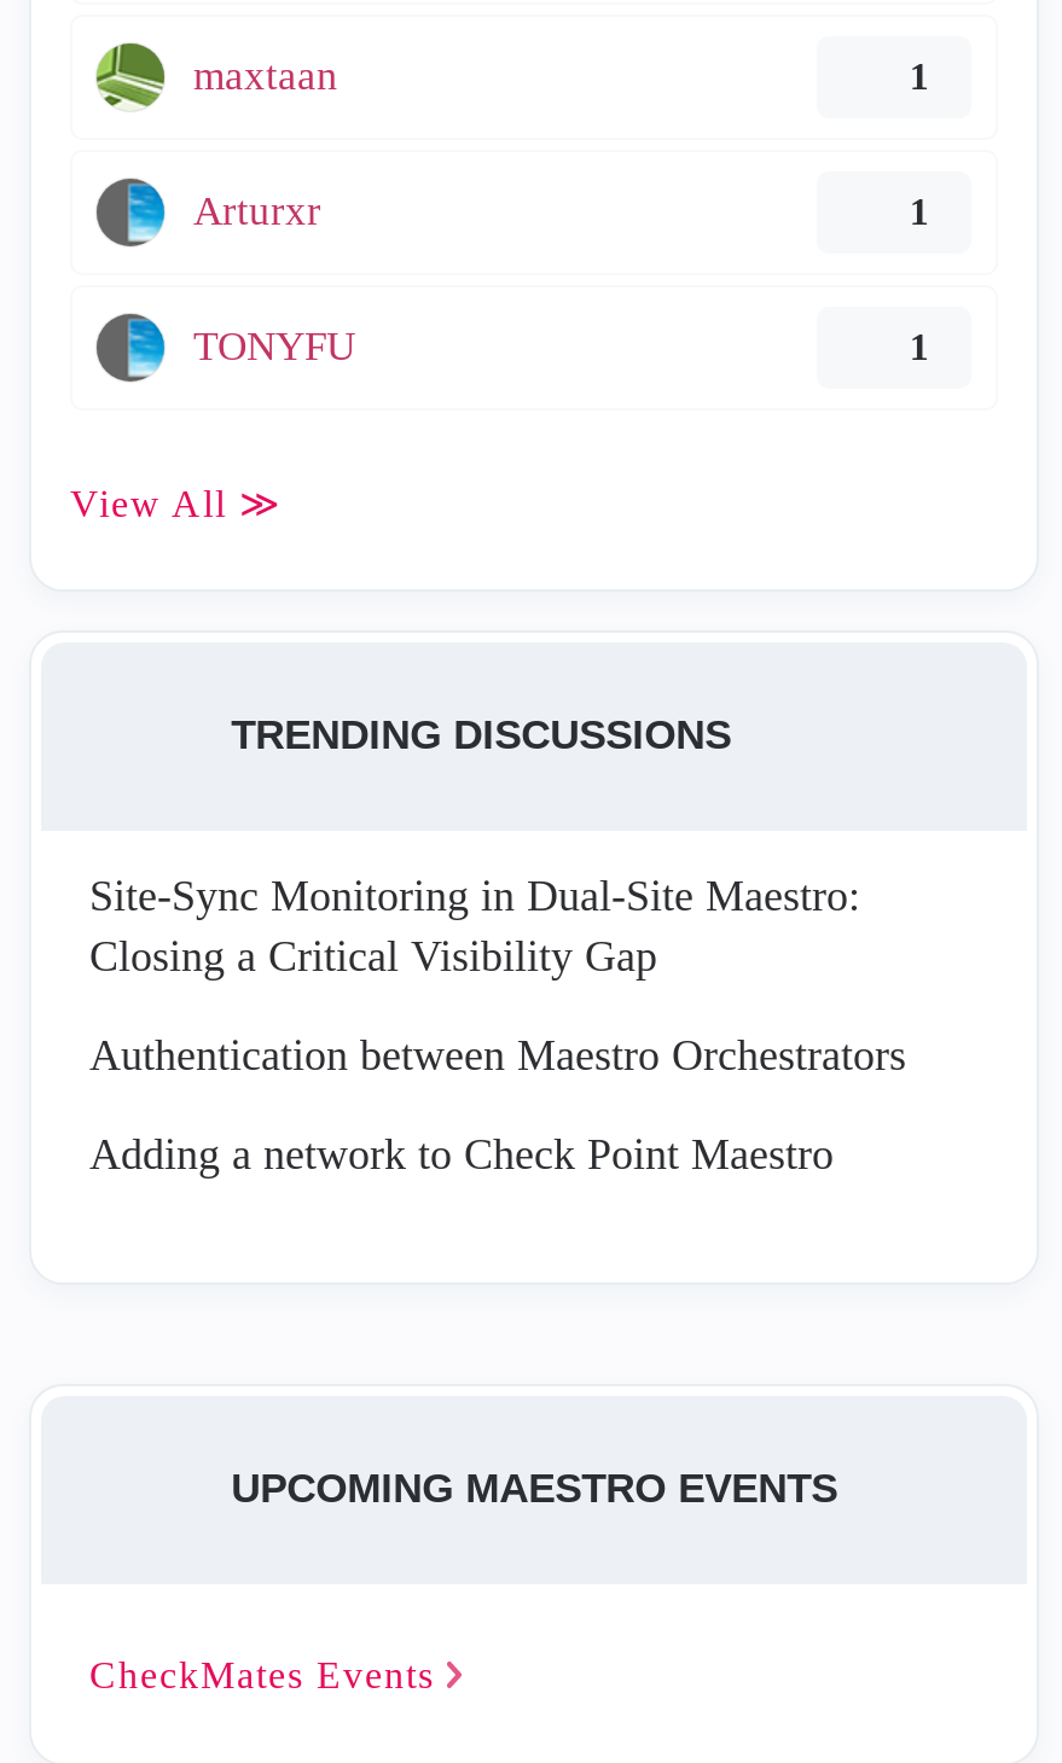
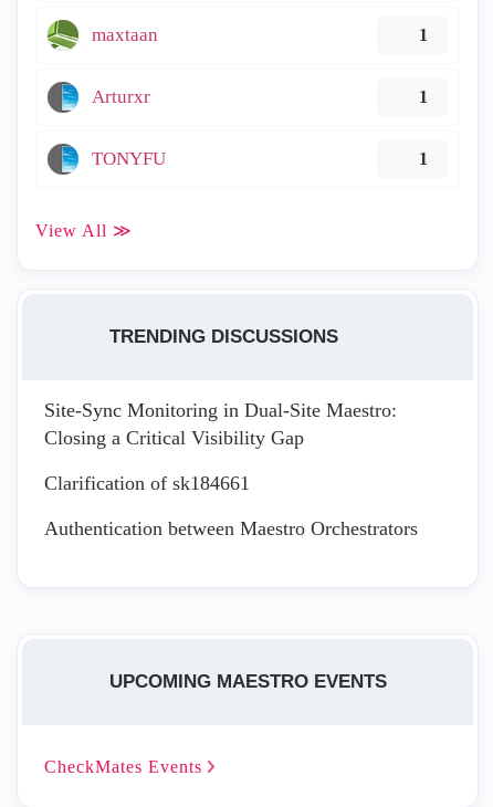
+ Clarification of sk184661

moved down: Authentication between Maestro Orchestrators

- Adding a network to Check Point Maestro
